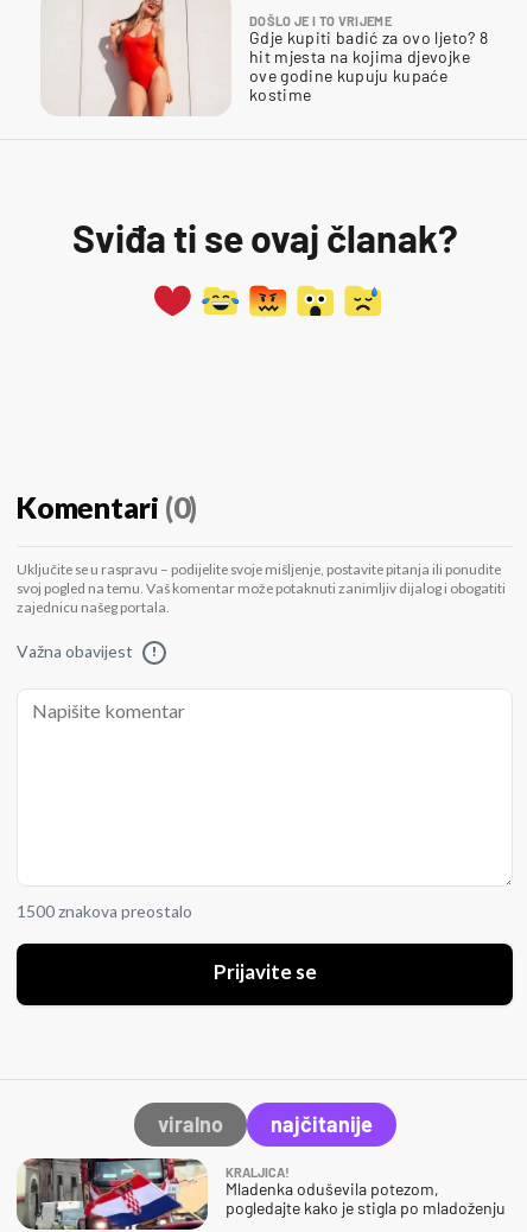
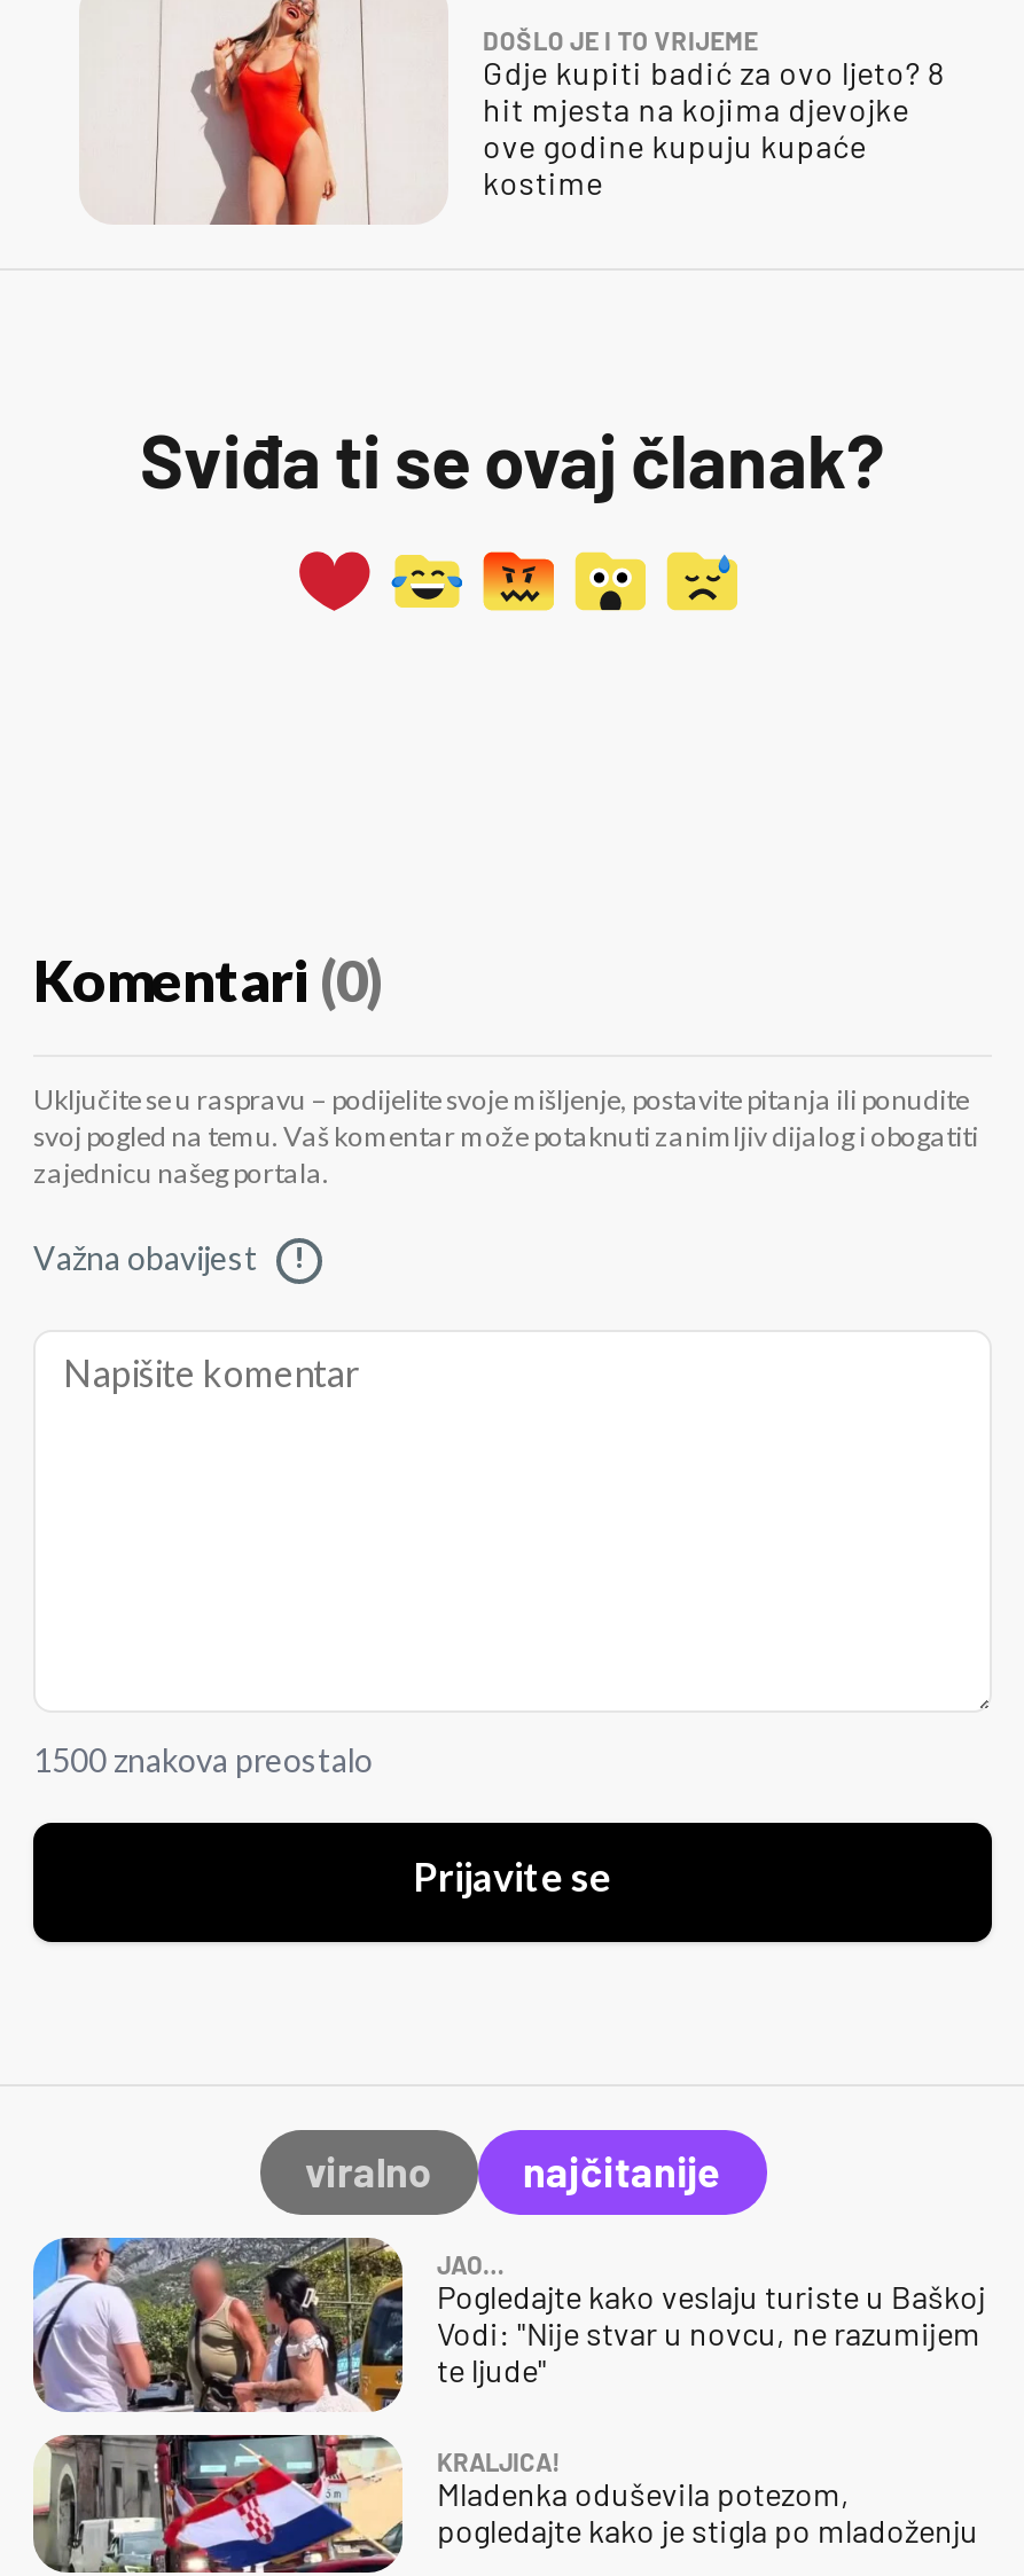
+ [image]
+ JAO…
+ Pogledajte kako veslaju turiste u Baškoj
+ Vodi: "Nije stvar u novcu, ne razumijem
+ te ljude"
